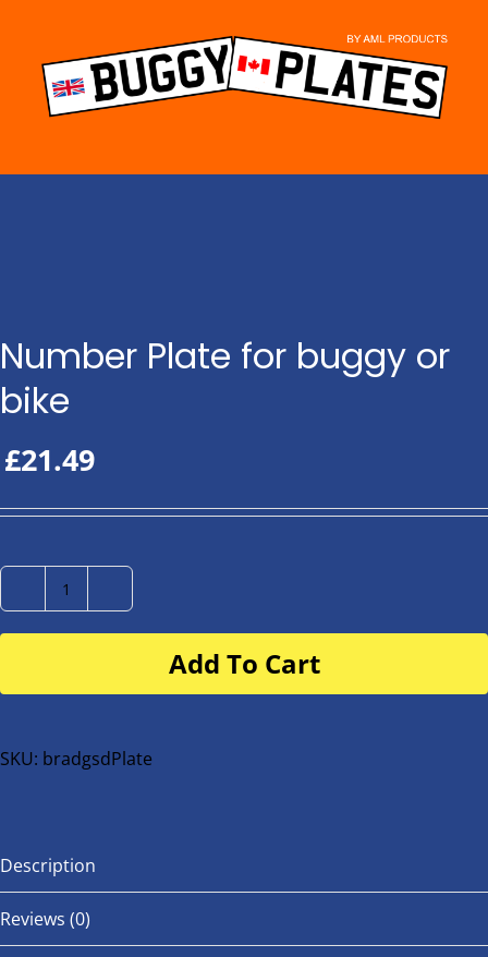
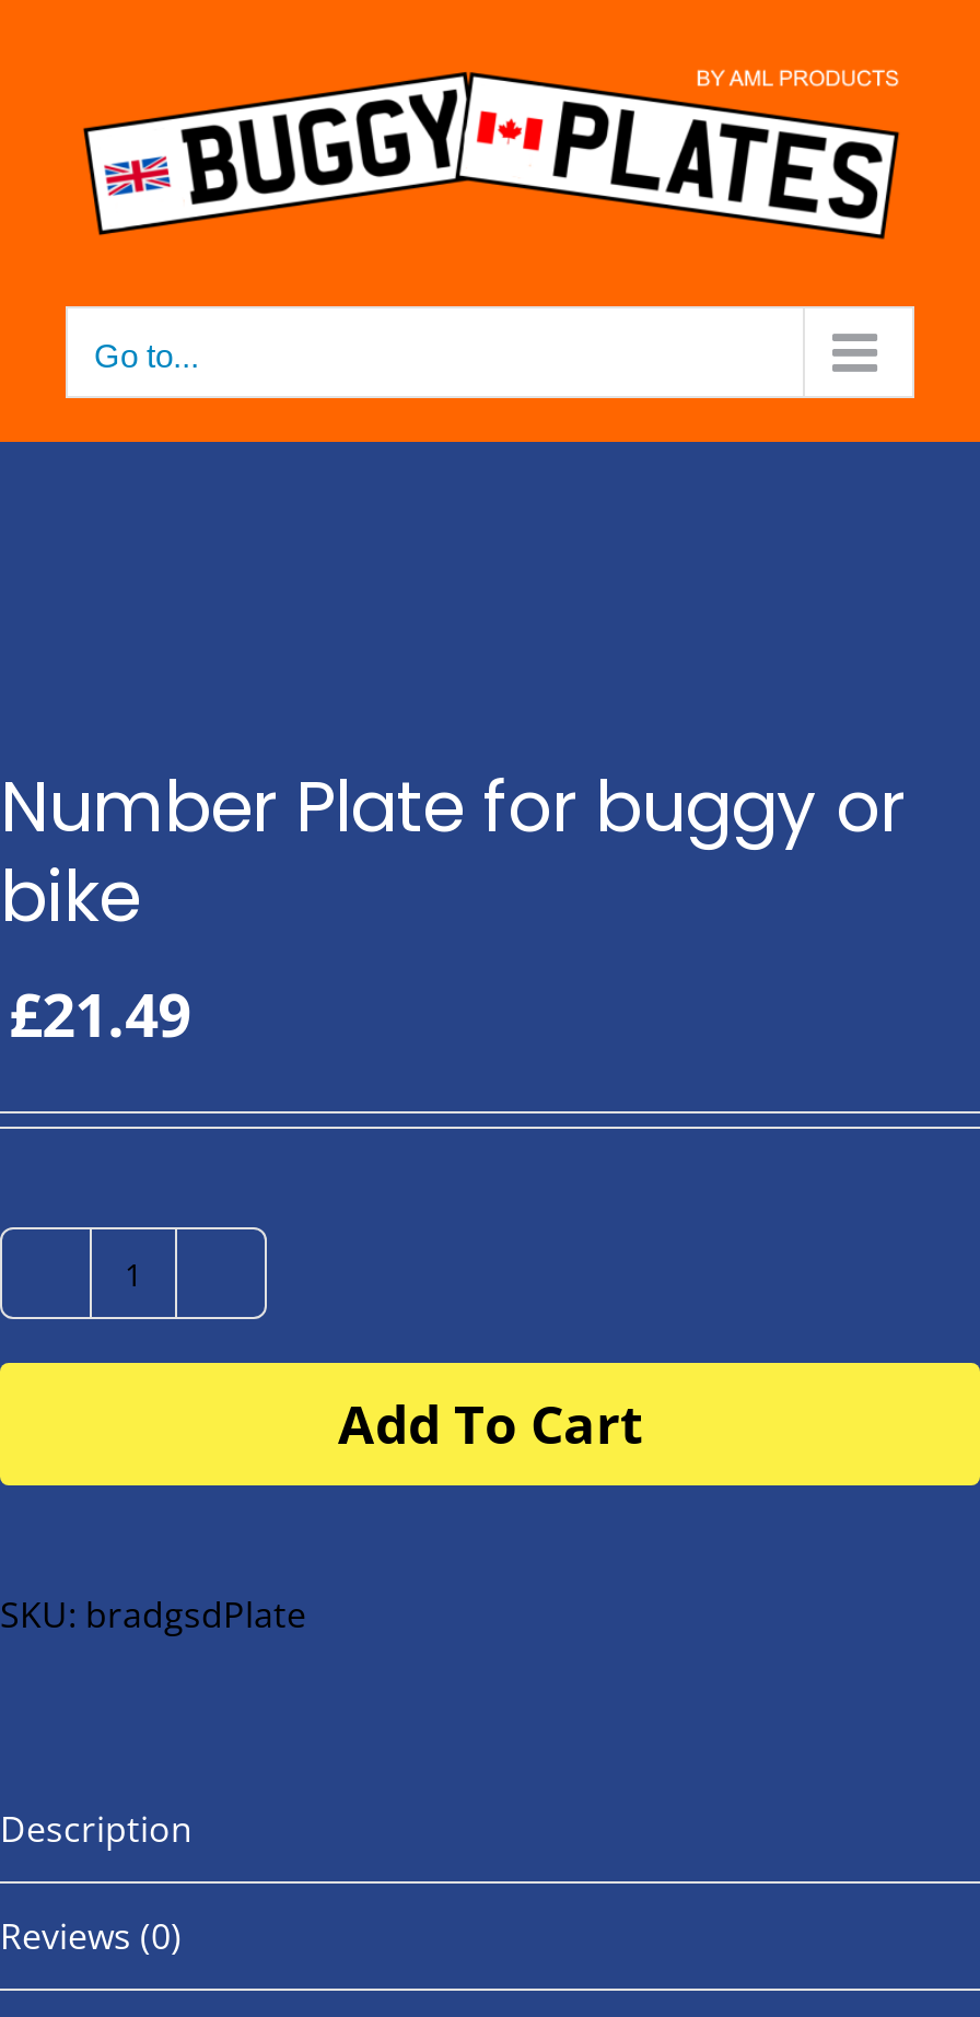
+ Go to...
